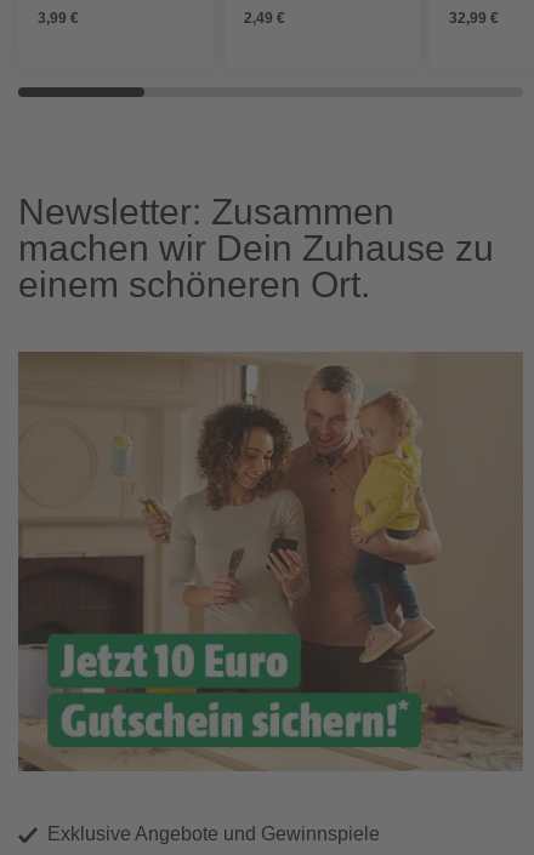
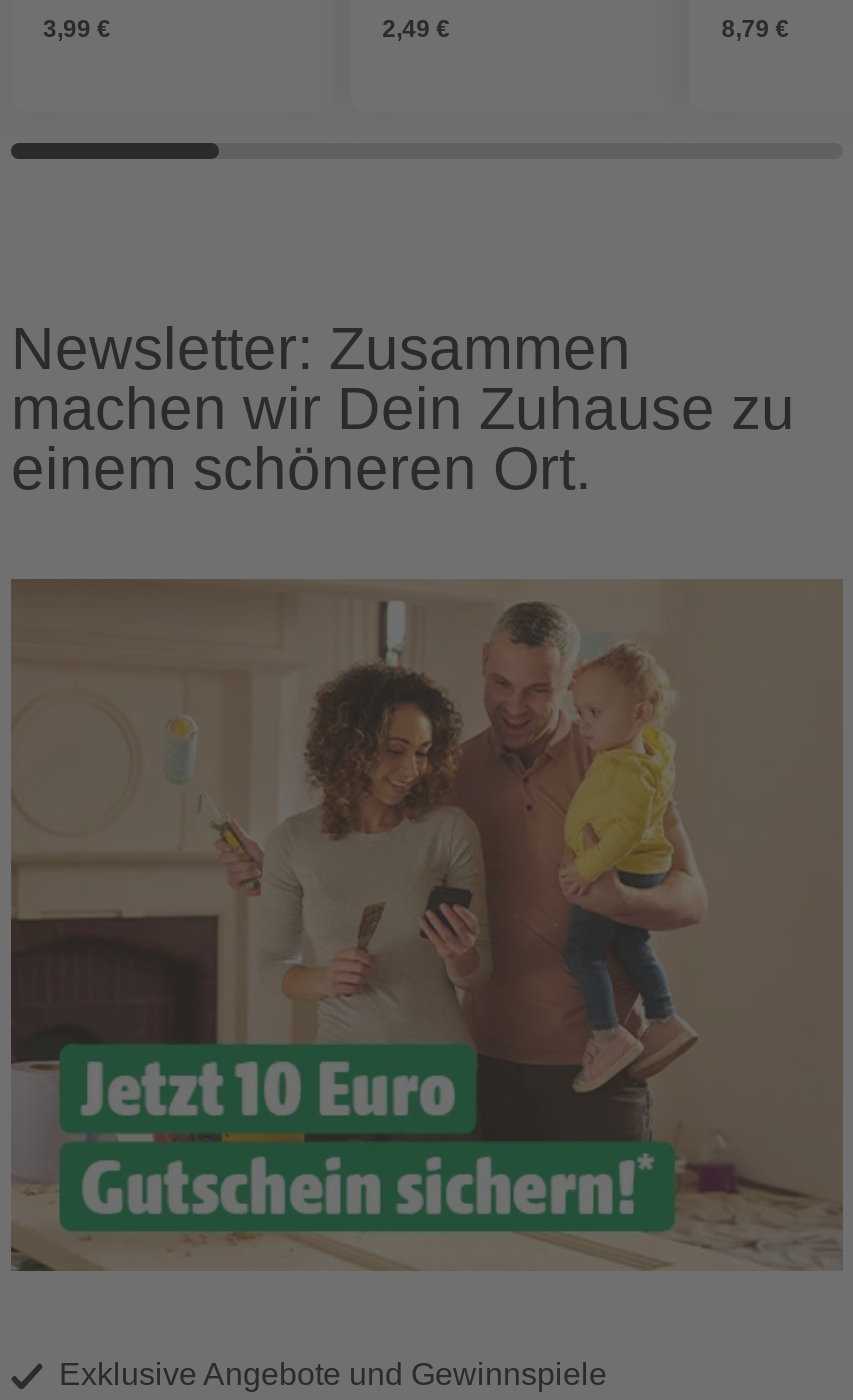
- 32,99 €
+ 8,79 €
